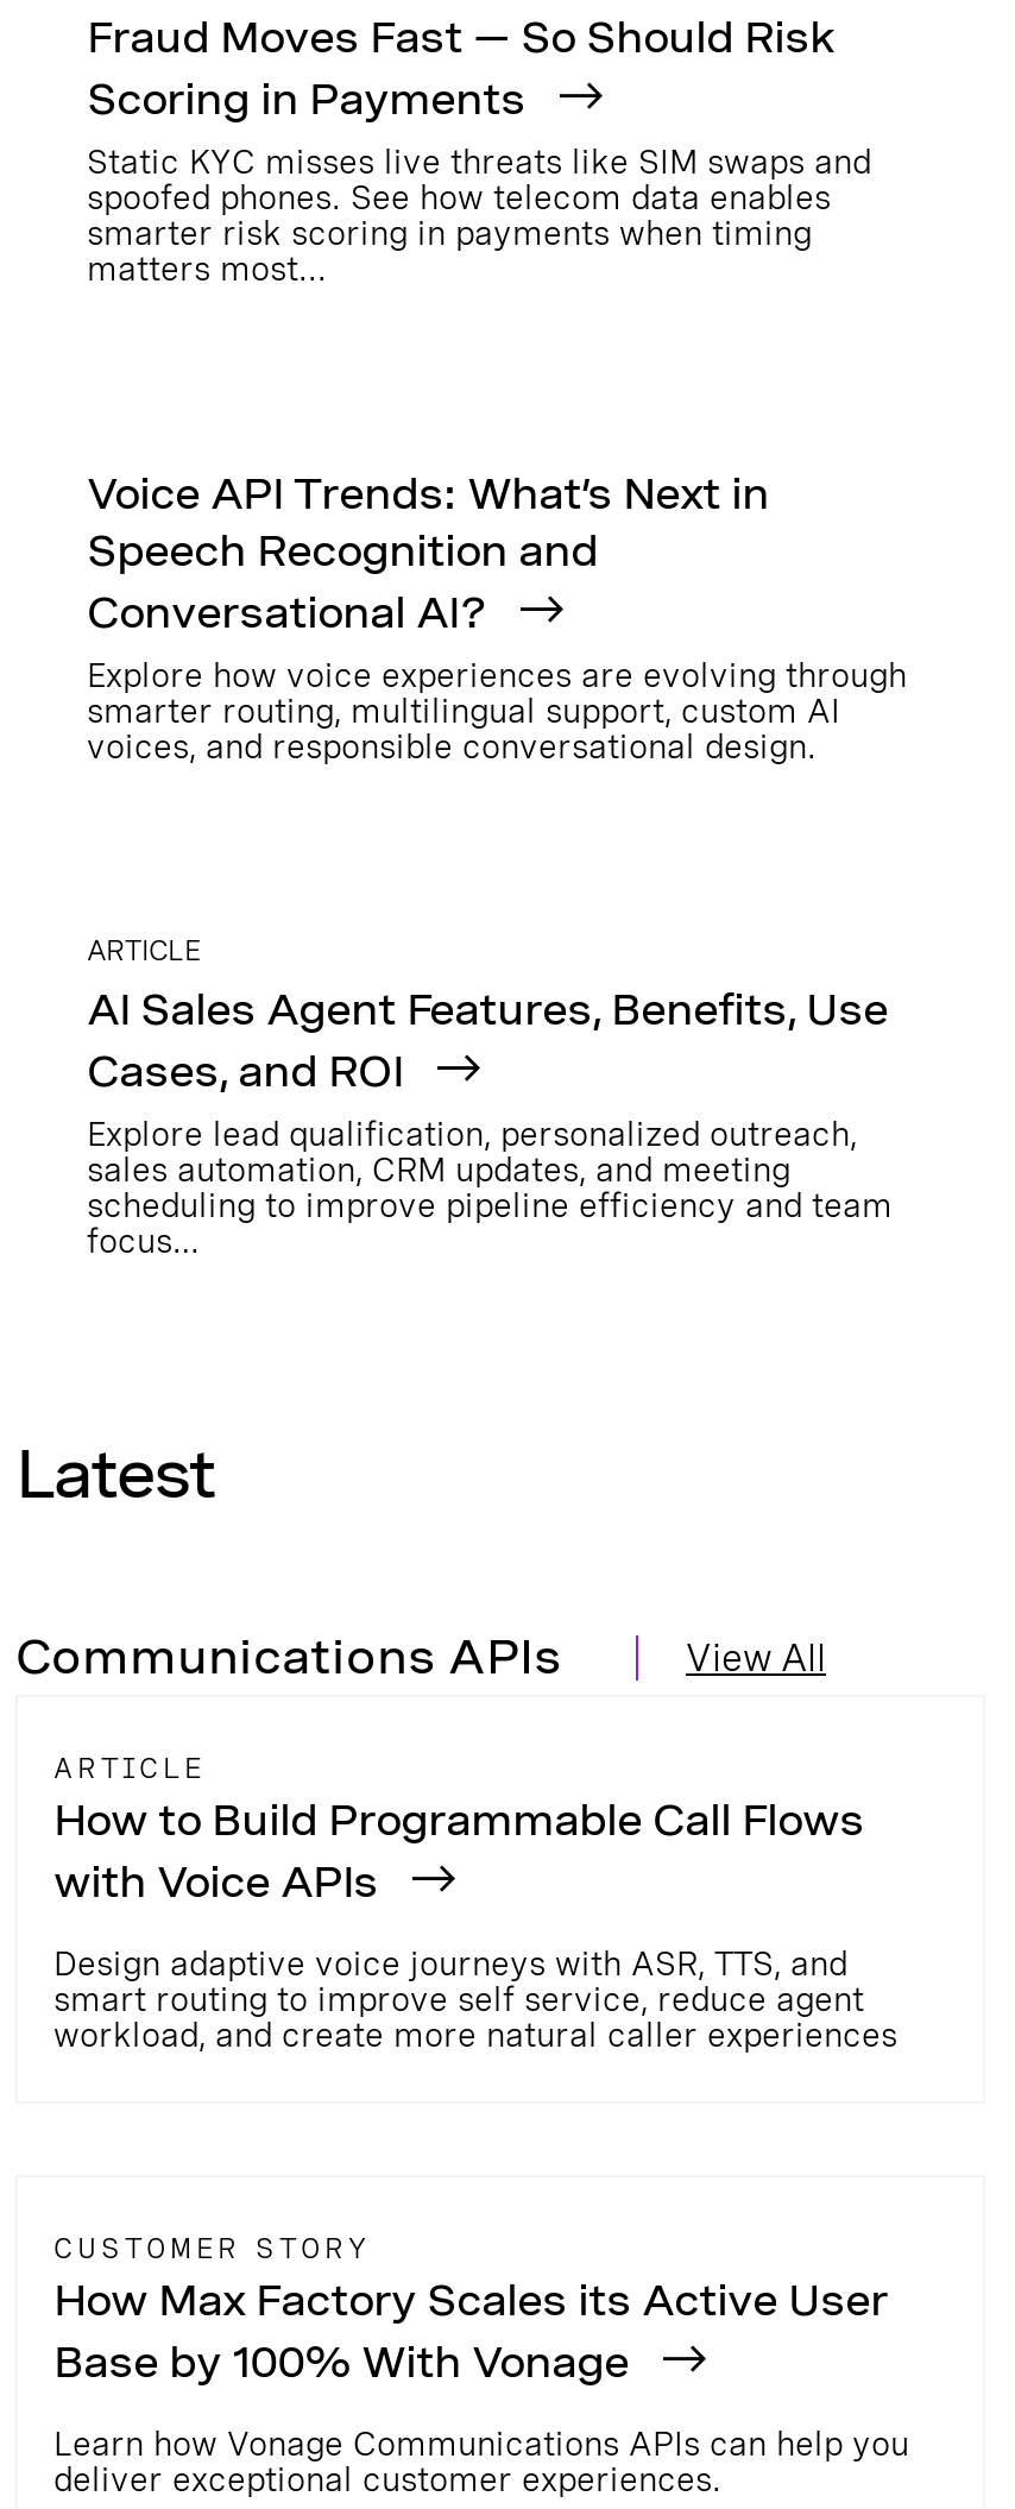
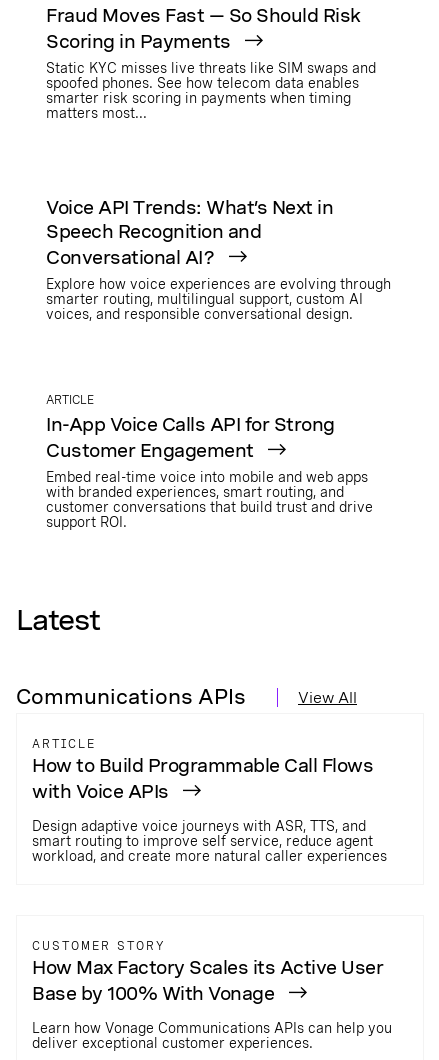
- AI Sales Agent Features, Benefits, Use
- Cases, and ROI
- Explore lead qualification, personalized outreach,
- sales automation, CRM updates, and meeting
- scheduling to improve pipeline efficiency and team
- focus…
+ In-App Voice Calls API for Strong
+ Customer Engagement
+ Embed real-time voice into mobile and web apps
+ with branded experiences, smart routing, and
+ customer conversations that build trust and drive
+ support ROI.
